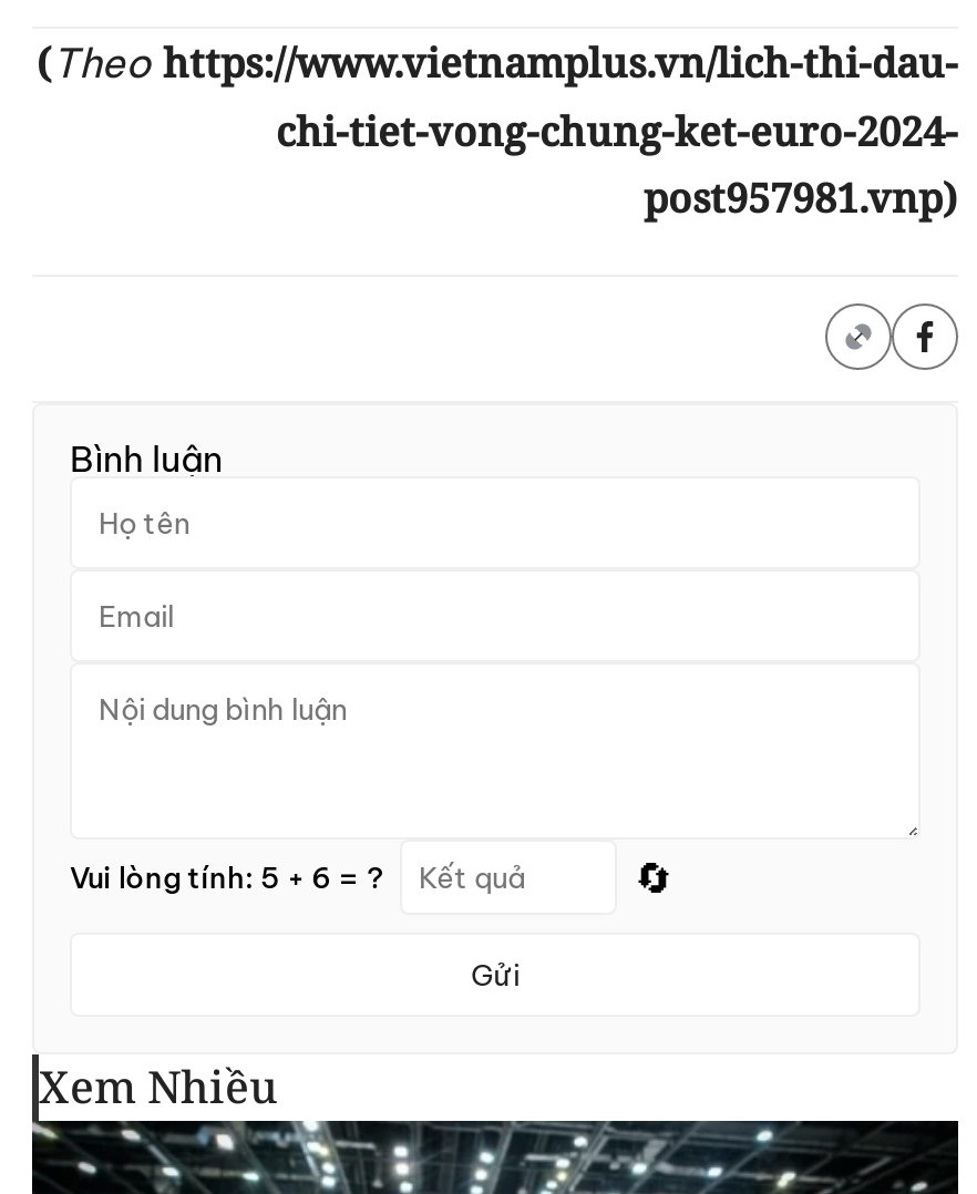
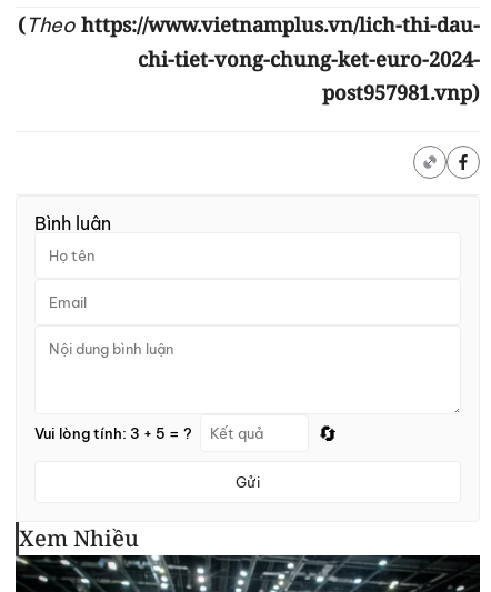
- Vui lòng tính: 5 + 6 = ?
+ Vui lòng tính: 3 + 5 = ?
